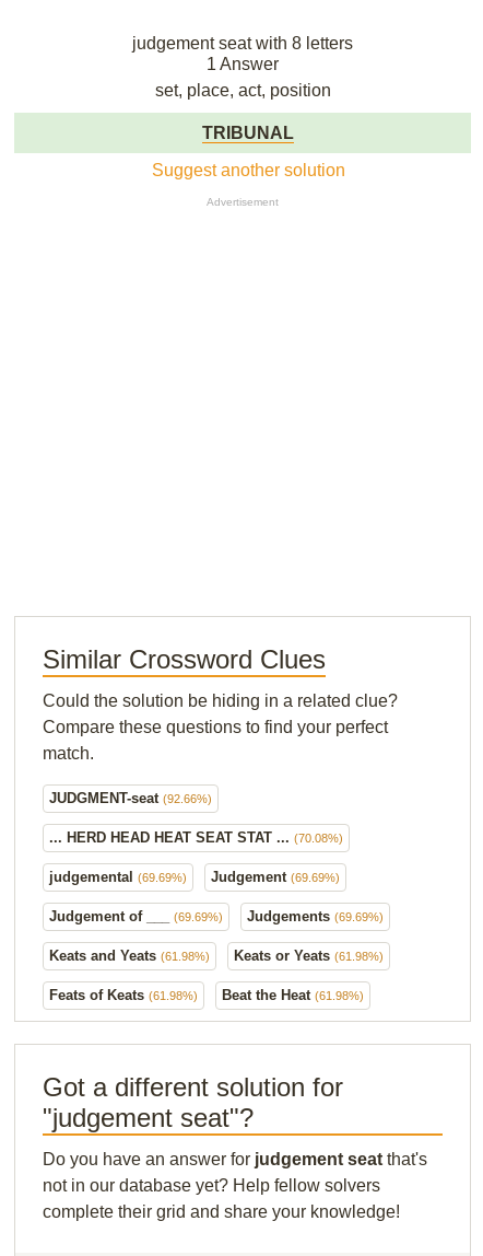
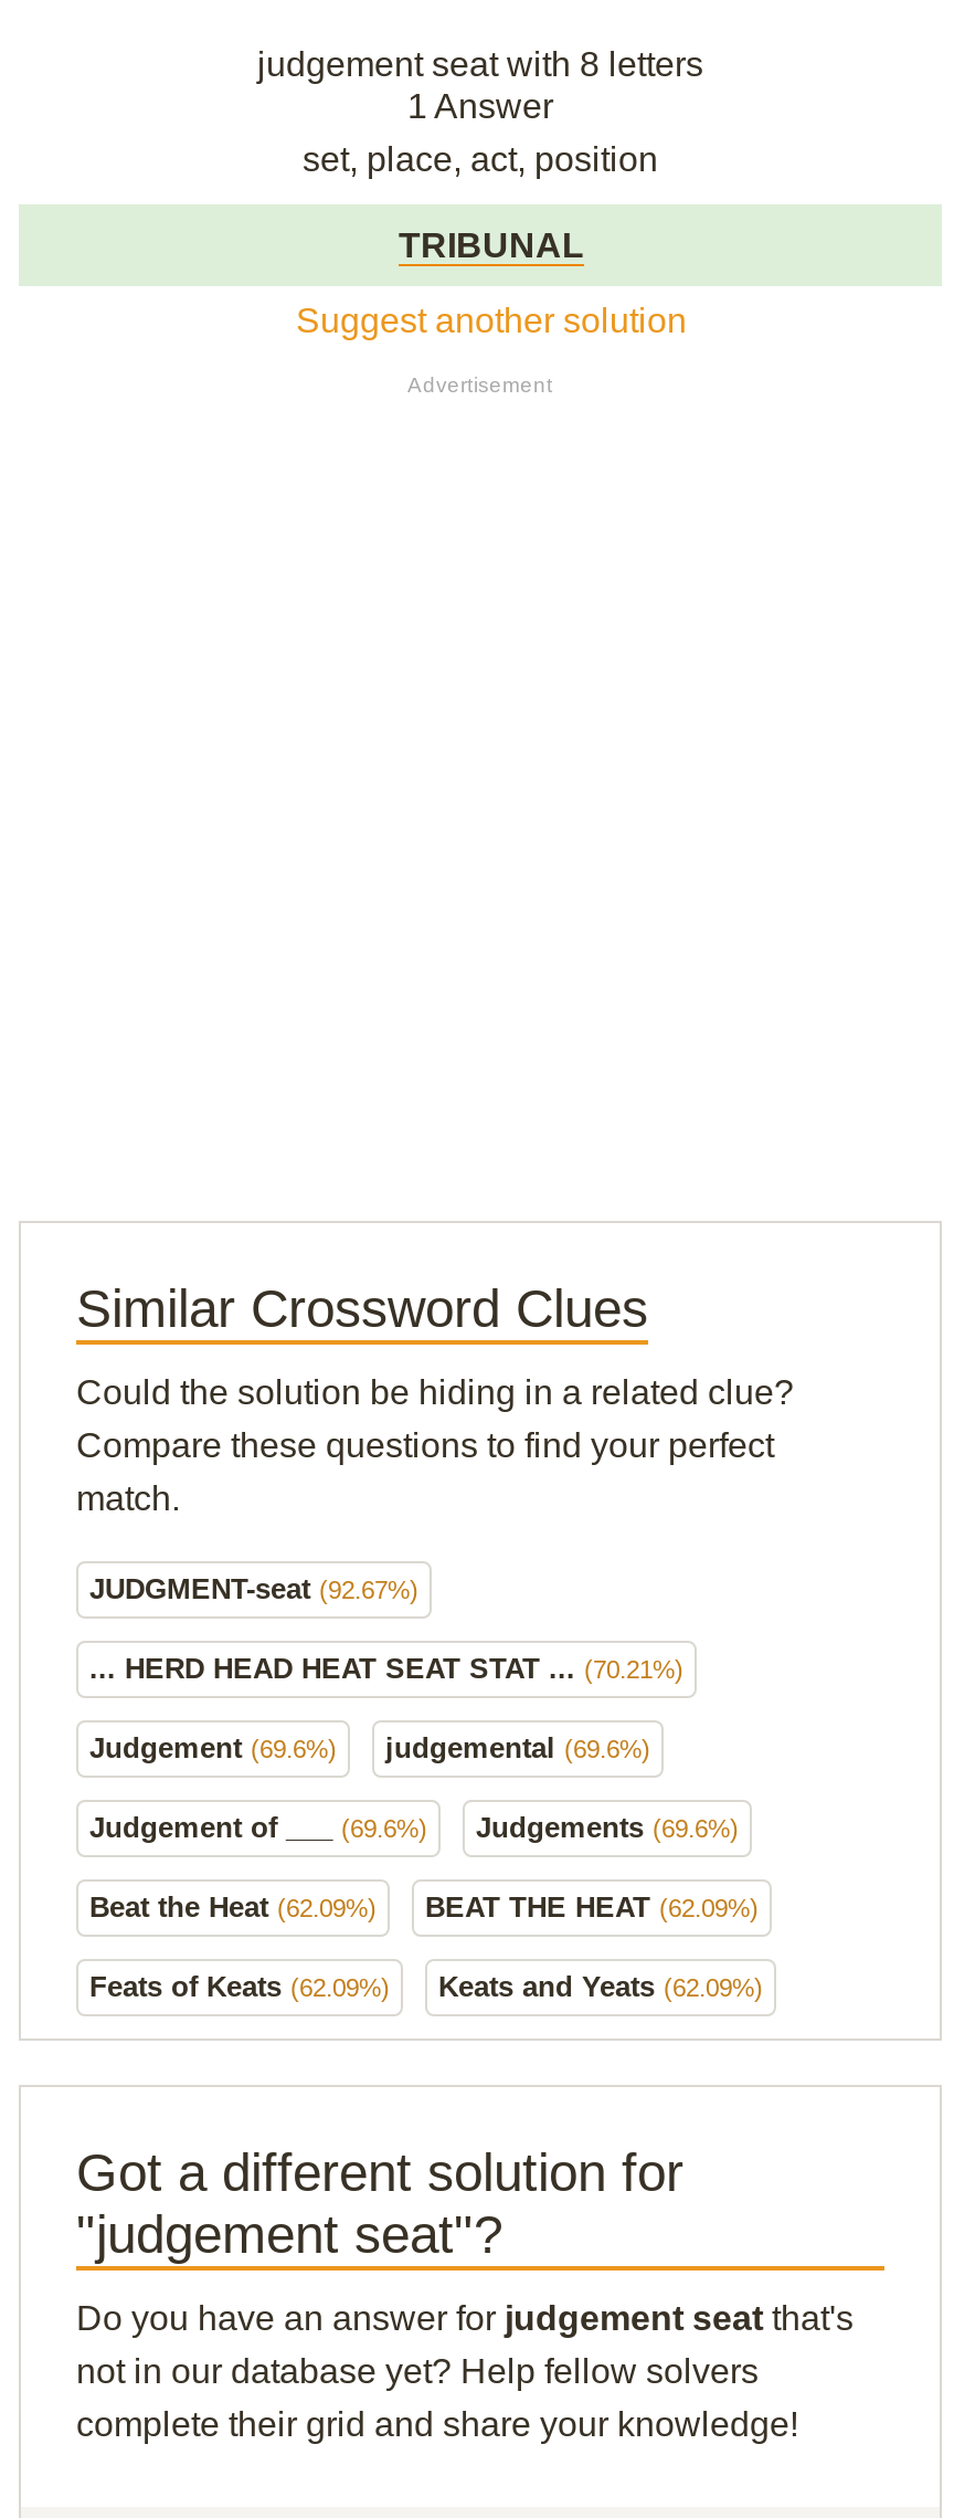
- JUDGMENT-seat (92.66%)
+ JUDGMENT-seat (92.67%)

- ... HERD HEAD HEAT SEAT STAT ... (70.08%)
+ ... HERD HEAD HEAT SEAT STAT ... (70.21%)

- judgemental (69.69%)
- Judgement (69.69%)
+ Judgement (69.6%)
+ judgemental (69.6%)

- Judgement of ___ (69.69%)
- Judgements (69.69%)
+ Judgement of ___ (69.6%)
+ Judgements (69.6%)

- Keats and Yeats (61.98%)
- Keats or Yeats (61.98%)
+ Beat the Heat (62.09%)
+ BEAT THE HEAT (62.09%)

- Feats of Keats (61.98%)
- Beat the Heat (61.98%)
+ Feats of Keats (62.09%)
+ Keats and Yeats (62.09%)
